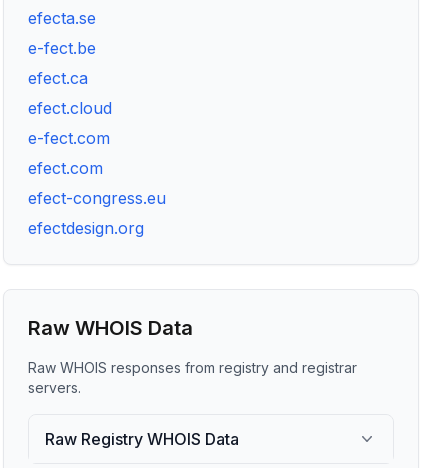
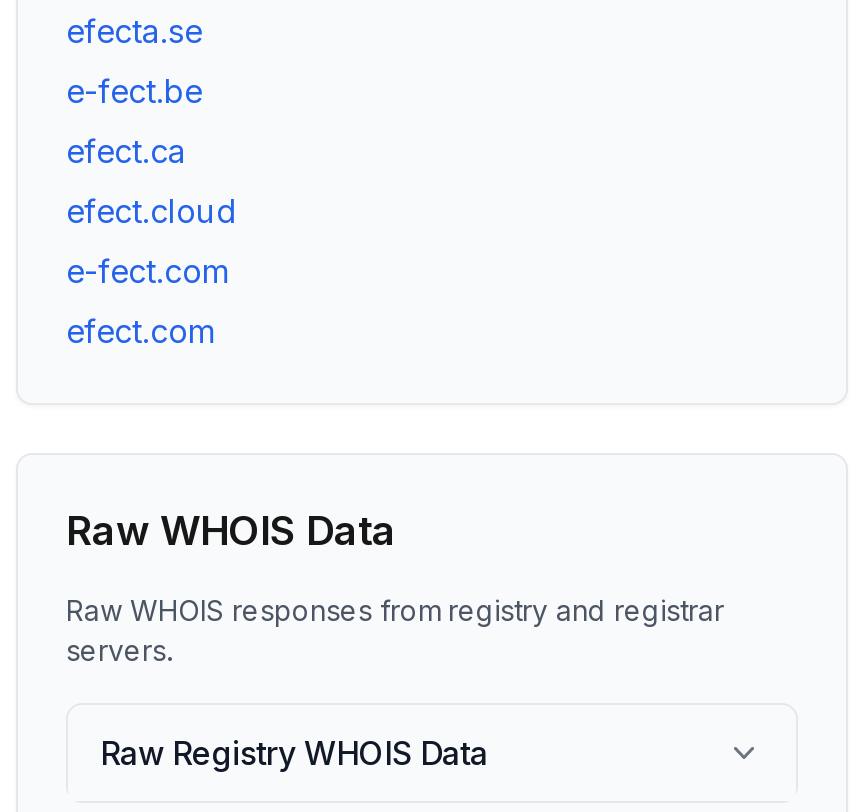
- efect-congress.eu
- efectdesign.org
